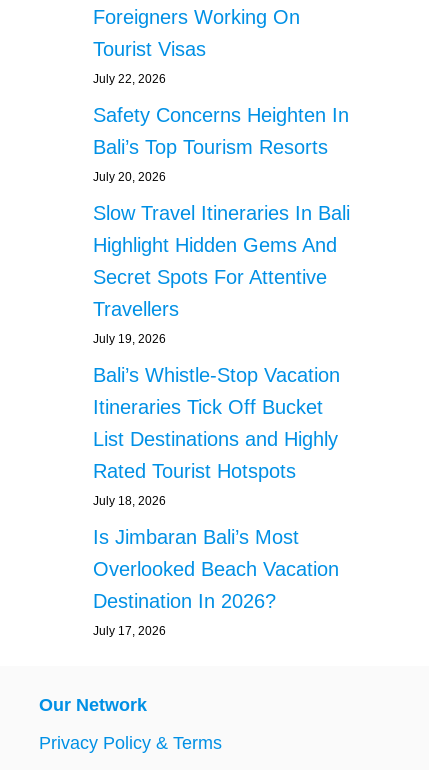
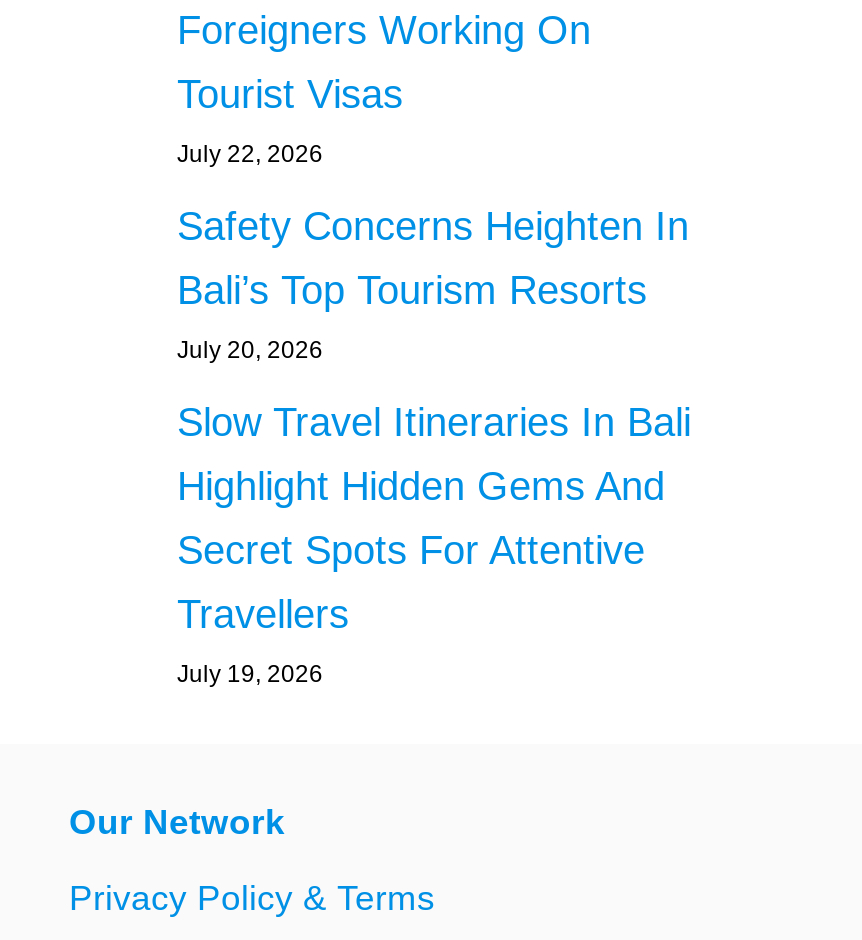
- Bali’s Whistle-Stop Vacation
- Itineraries Tick Off Bucket
- List Destinations and Highly
- Rated Tourist Hotspots
- July 18, 2026
- Is Jimbaran Bali’s Most
- Overlooked Beach Vacation
- Destination In 2026?
- July 17, 2026
